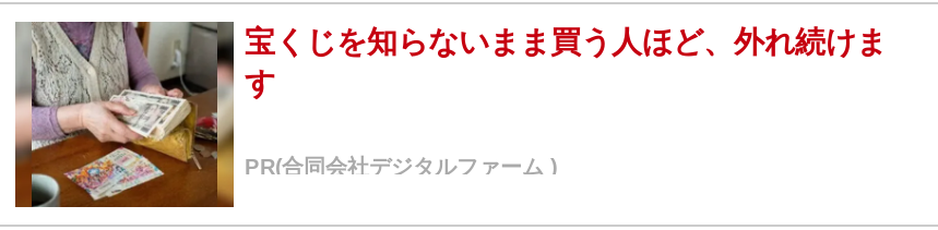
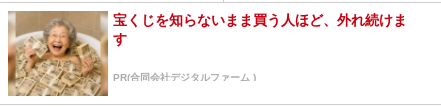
- [image]
+ [image]
